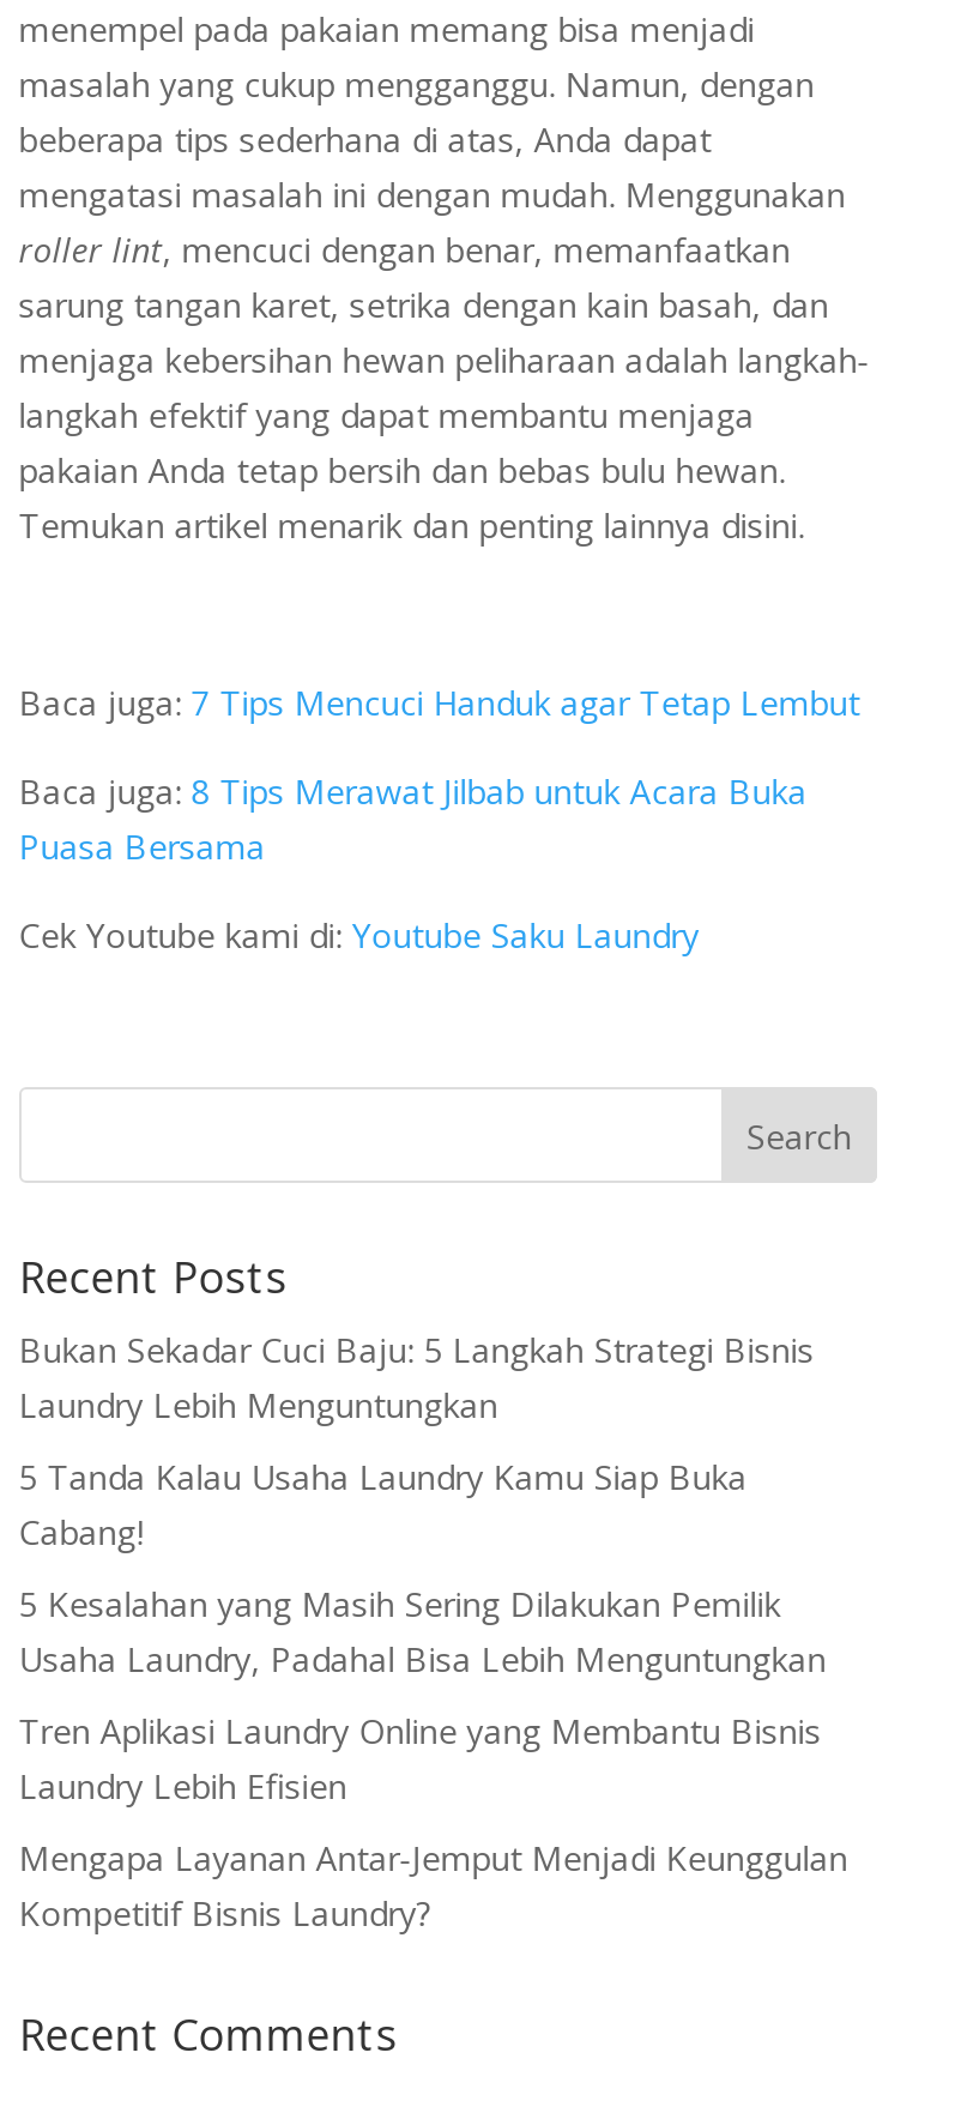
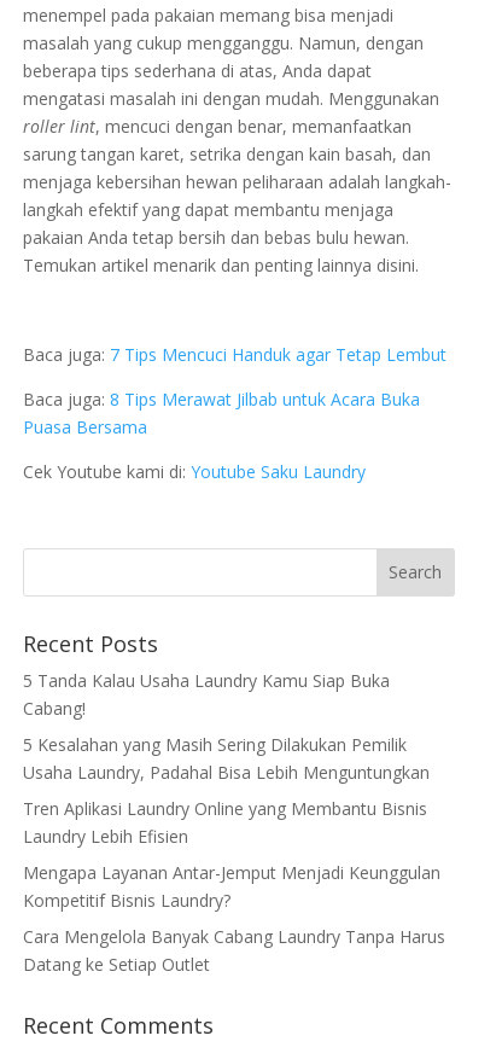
- Bukan Sekadar Cuci Baju: 5 Langkah Strategi Bisnis
- Laundry Lebih Menguntungkan

moved up: 5 Tanda Kalau Usaha Laundry Kamu Siap Buka | Cabang! | 5 Kesalahan yang Masih Sering Dilakukan Pemilik | Usaha Laundry, Padahal Bisa Lebih Menguntungkan | Tren Aplikasi Laundry Online yang Membantu Bisnis | Laundry Lebih Efisien | Mengapa Layanan Antar-Jemput Menjadi Keunggulan | Kompetitif Bisnis Laundry?

+ Cara Mengelola Banyak Cabang Laundry Tanpa Harus
+ Datang ke Setiap Outlet
